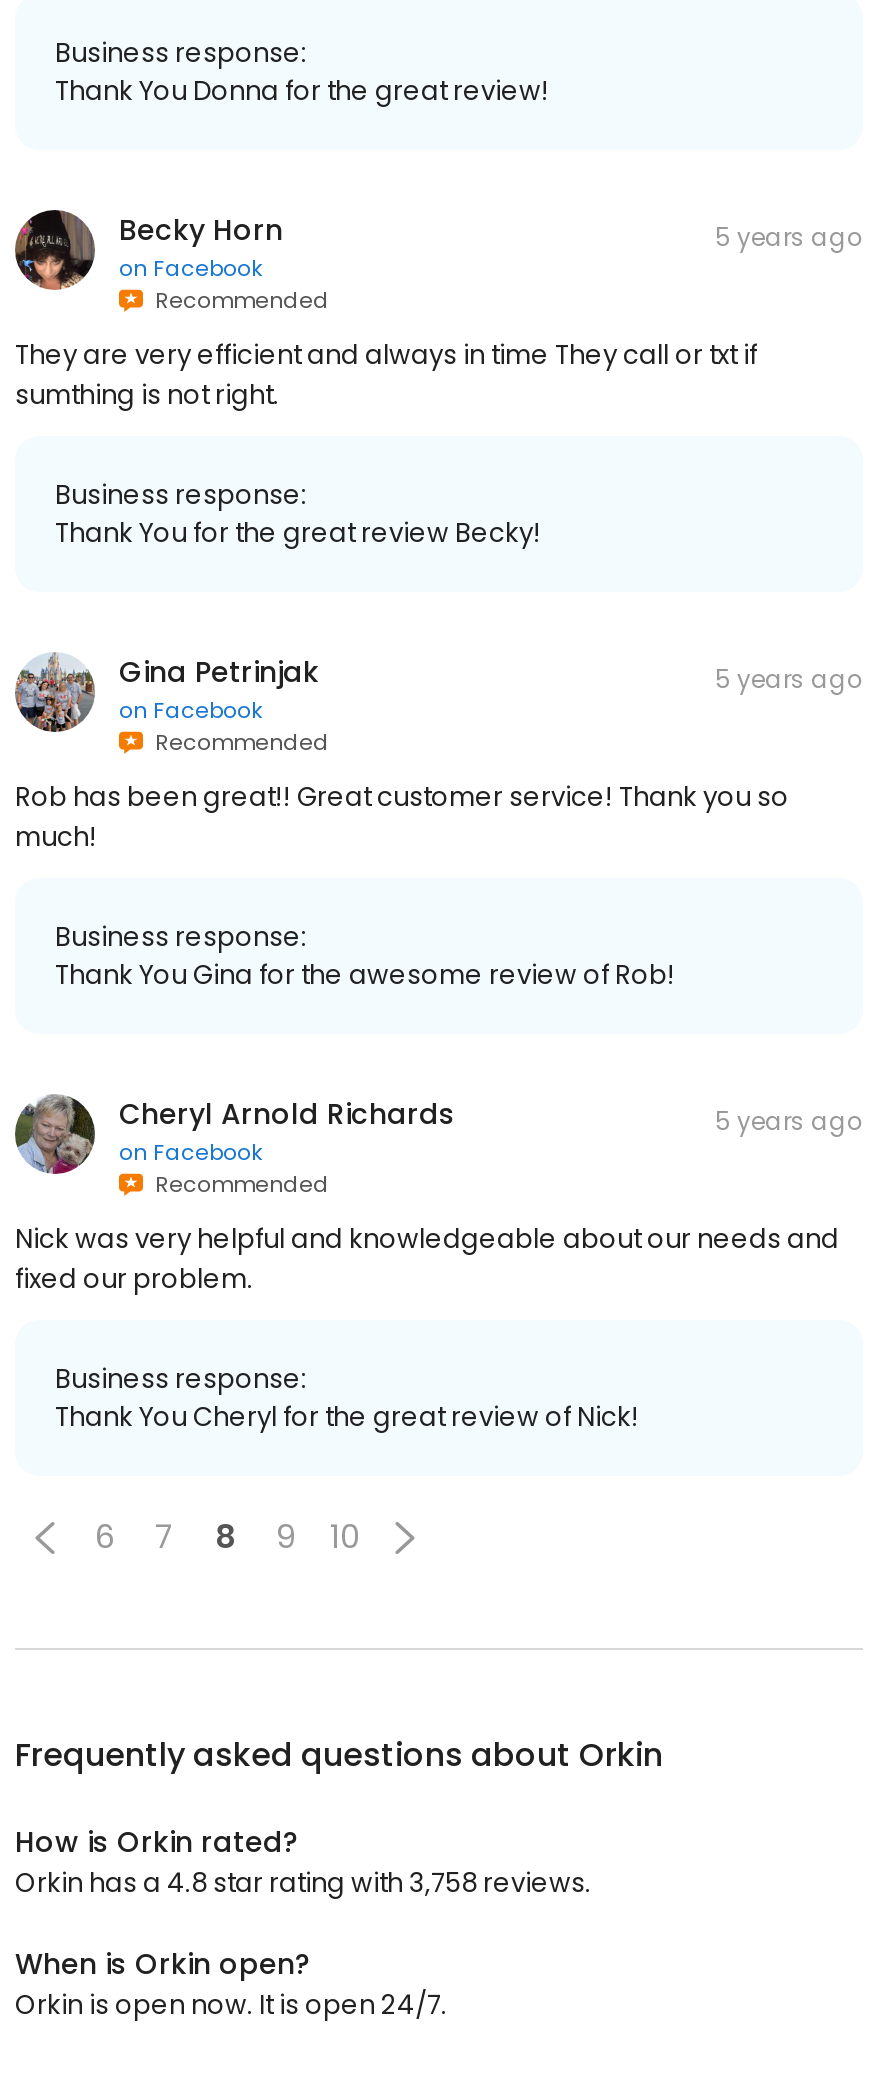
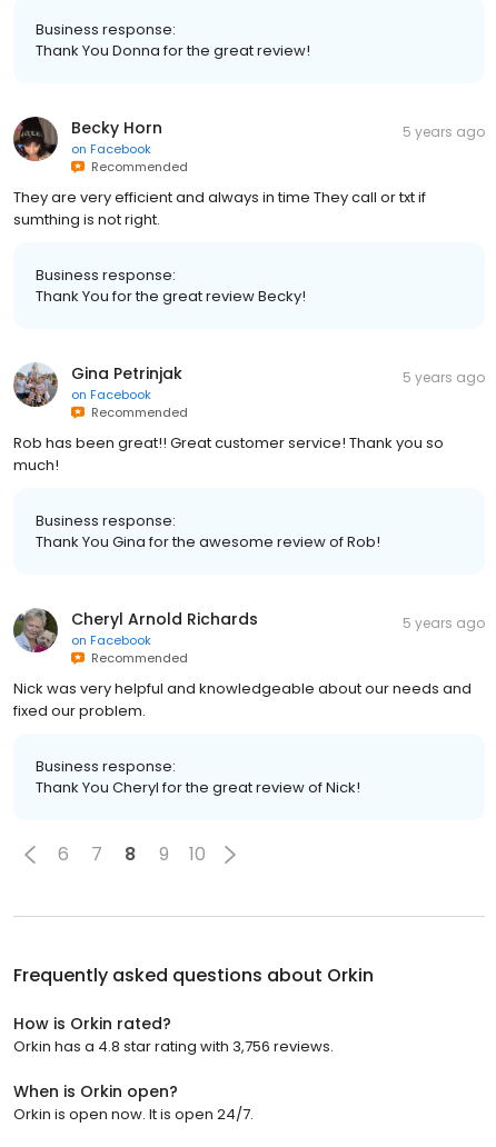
- Orkin has a 4.8 star rating with 3,758 reviews.
+ Orkin has a 4.8 star rating with 3,756 reviews.
